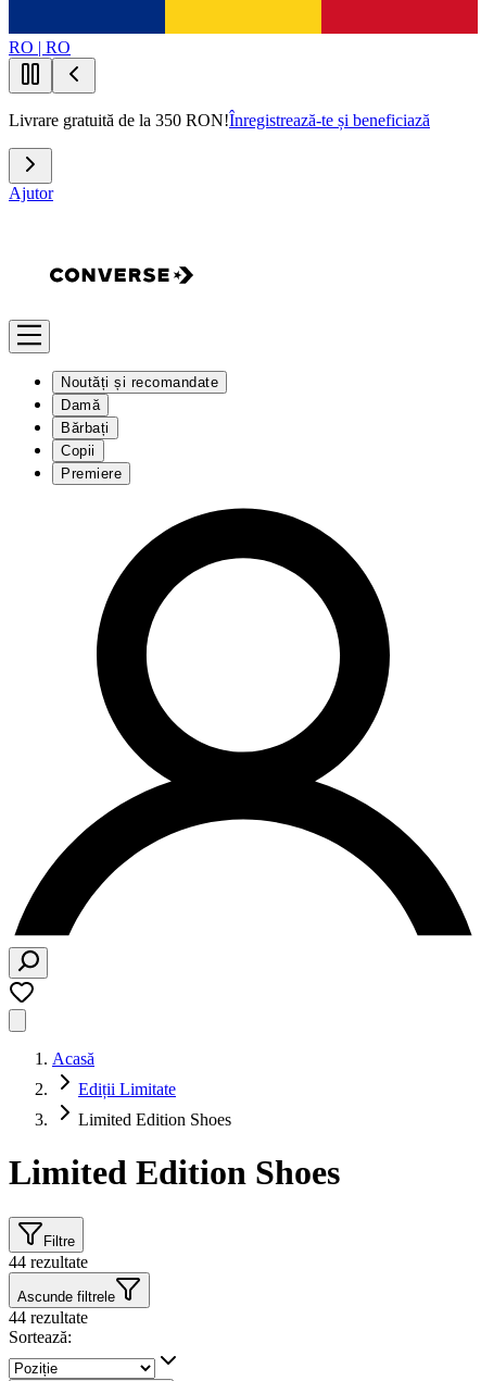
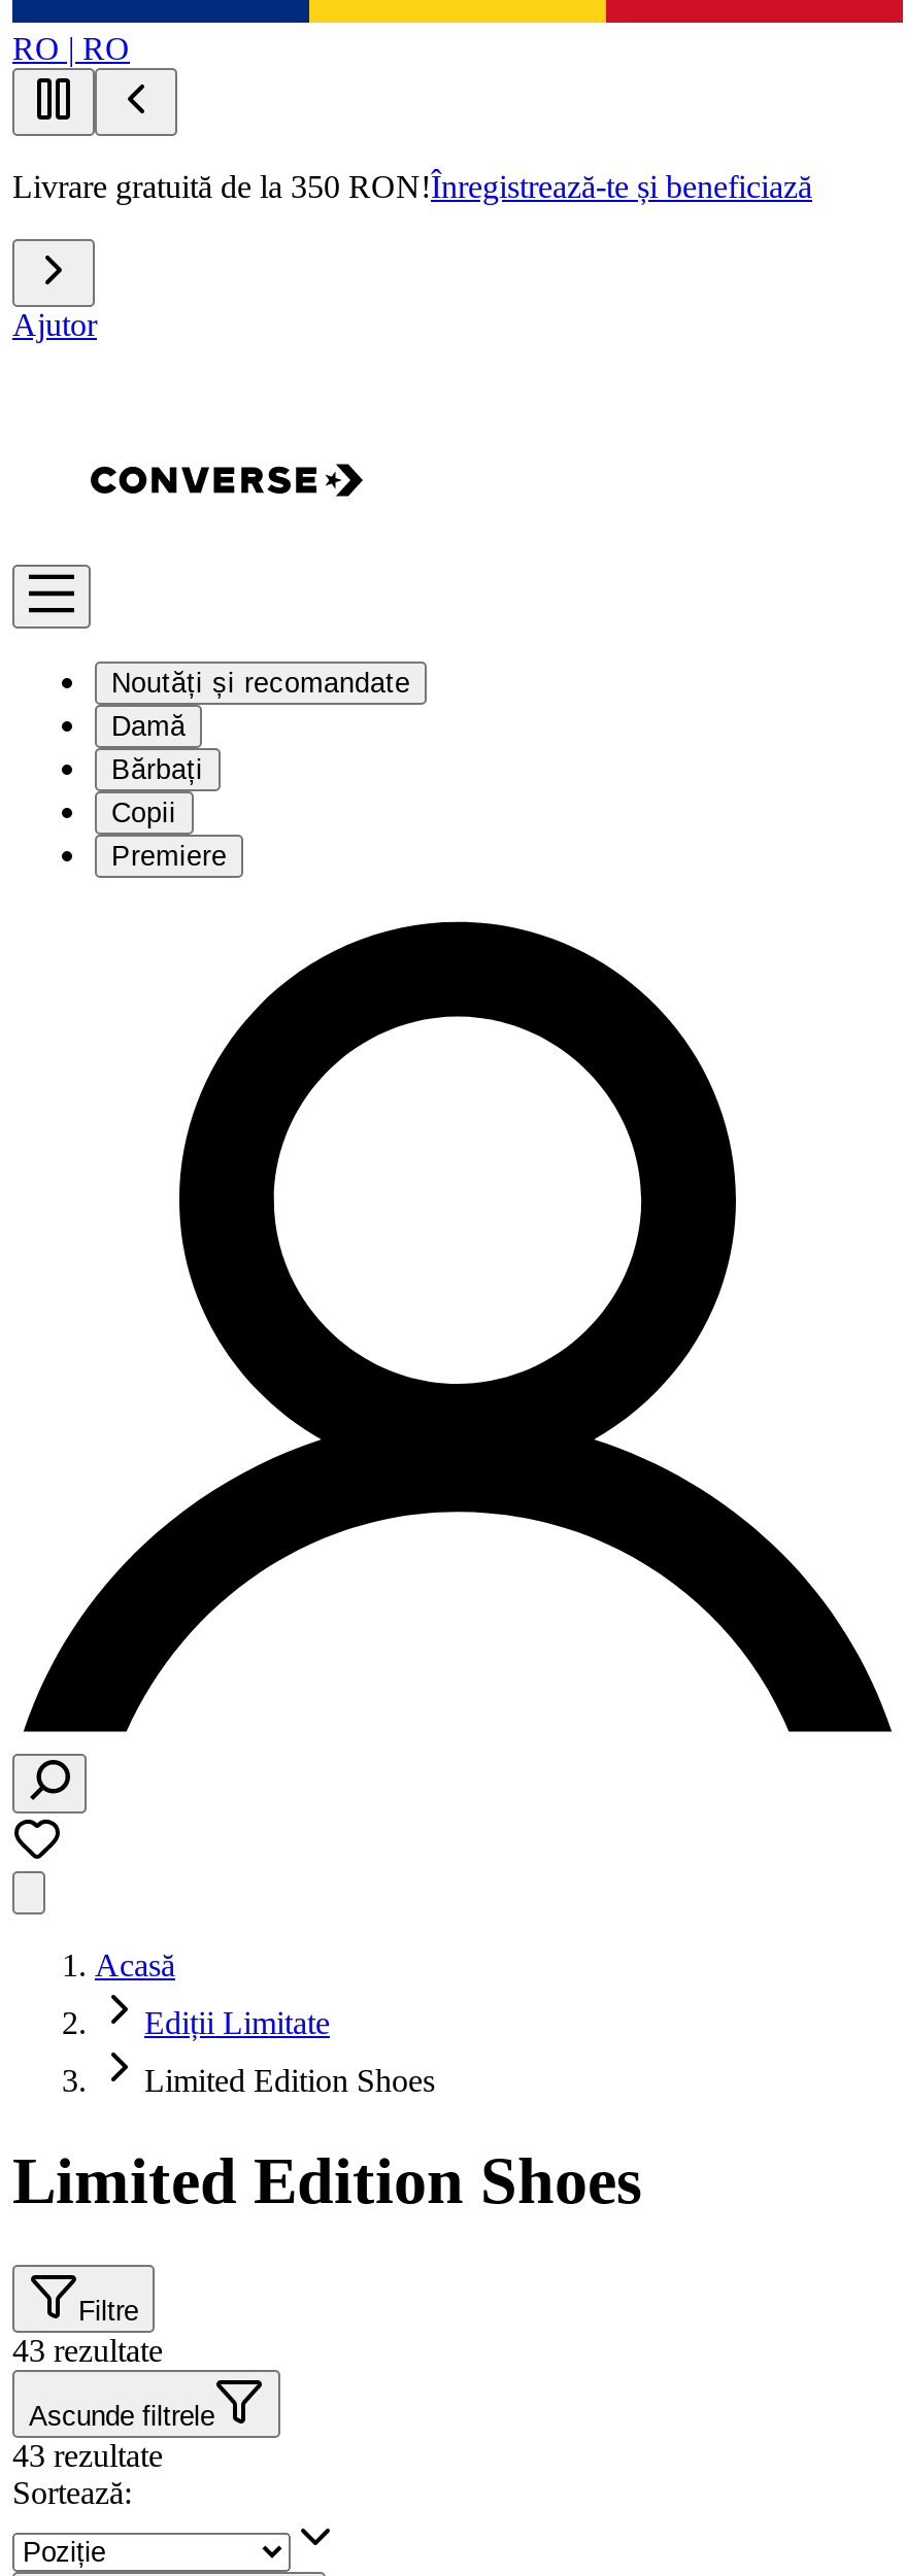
- 44 rezultate
+ 43 rezultate

- 44 rezultate
+ 43 rezultate
